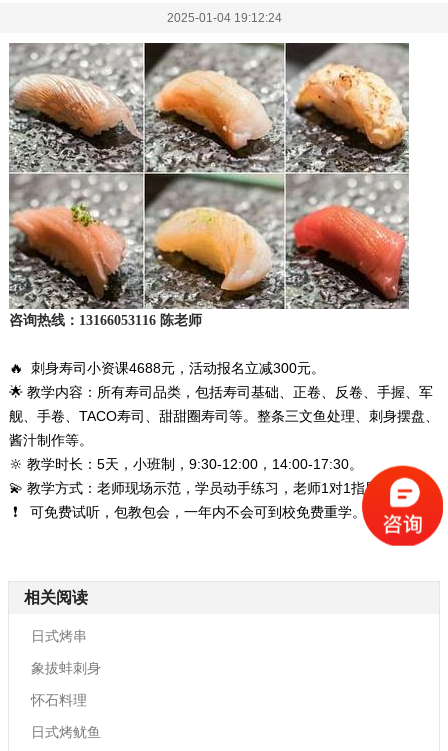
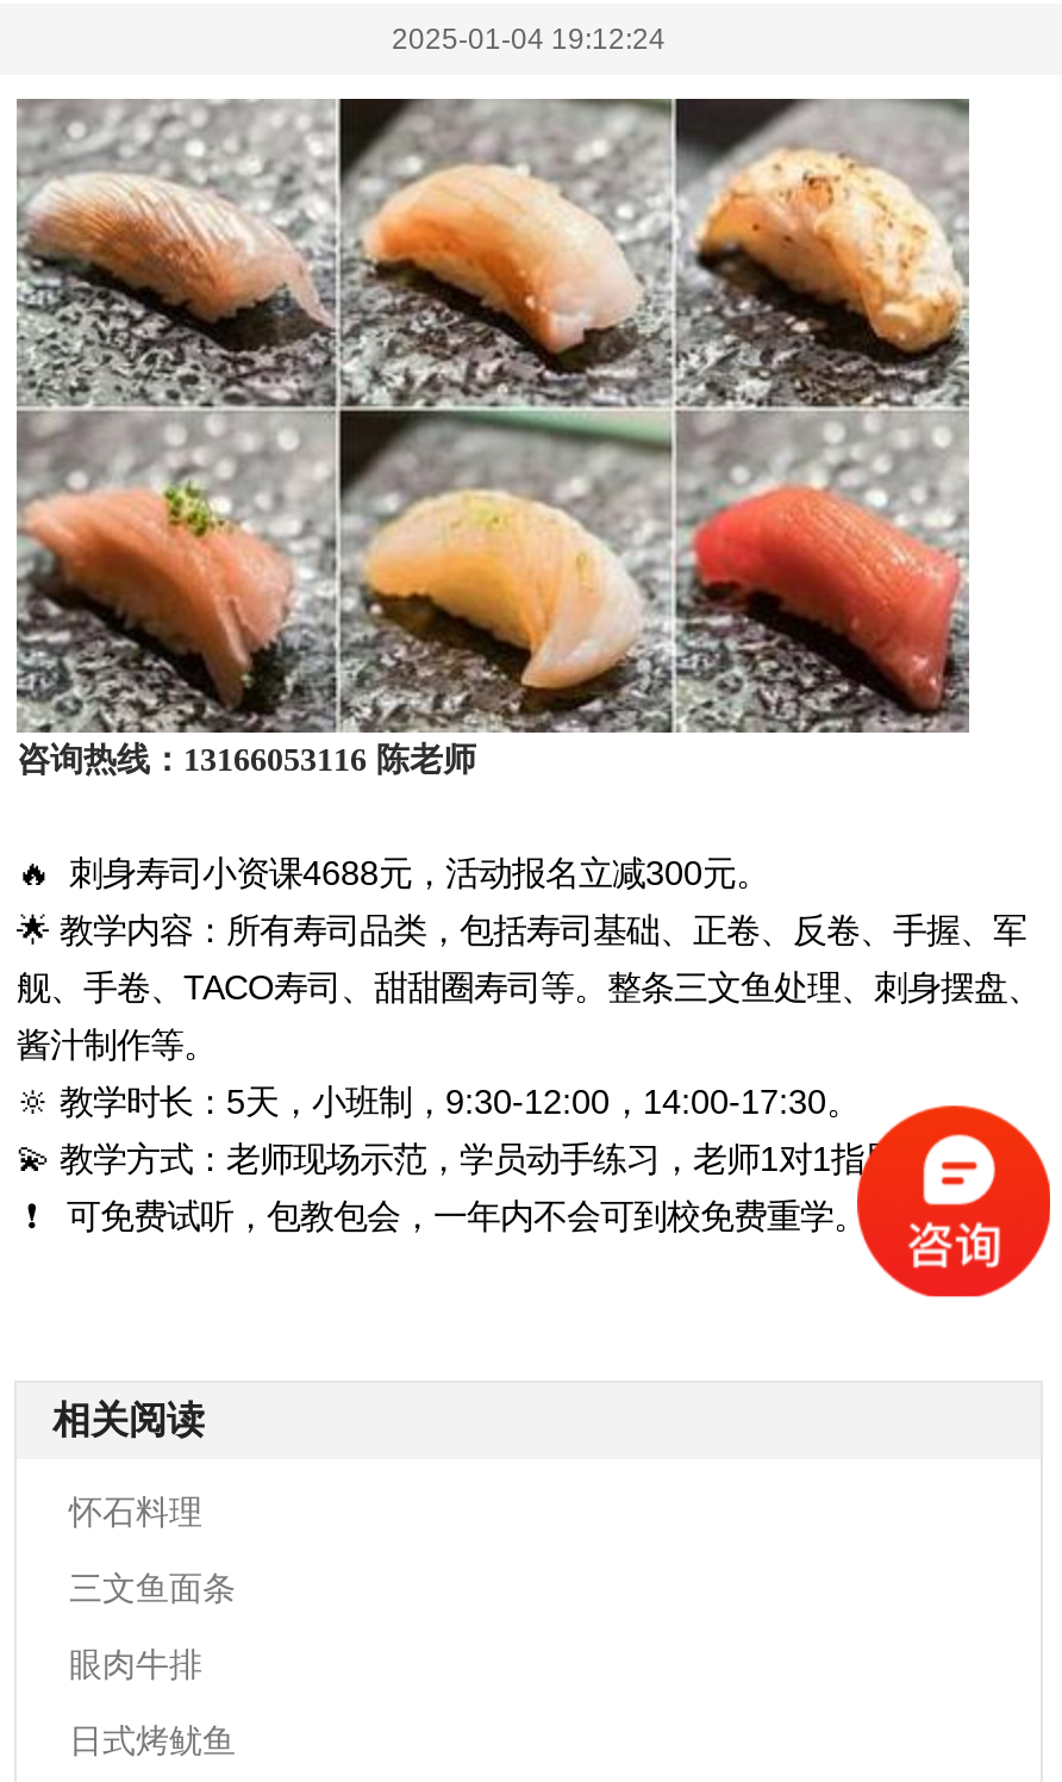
- 日式烤串
- 象拔蚌刺身

moved up: 怀石料理

+ 三文鱼面条
+ 眼肉牛排
